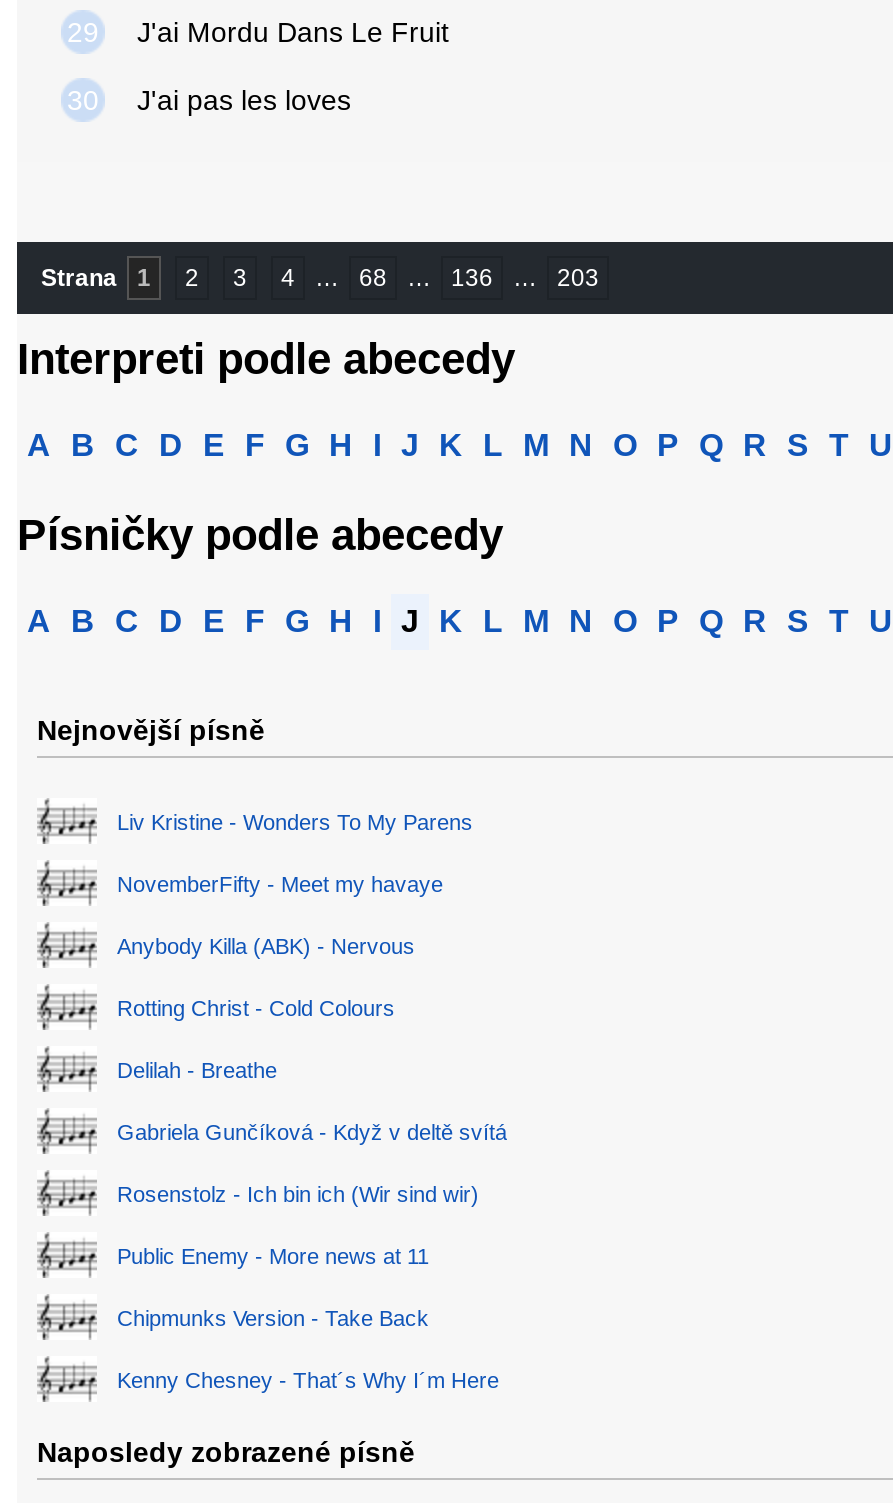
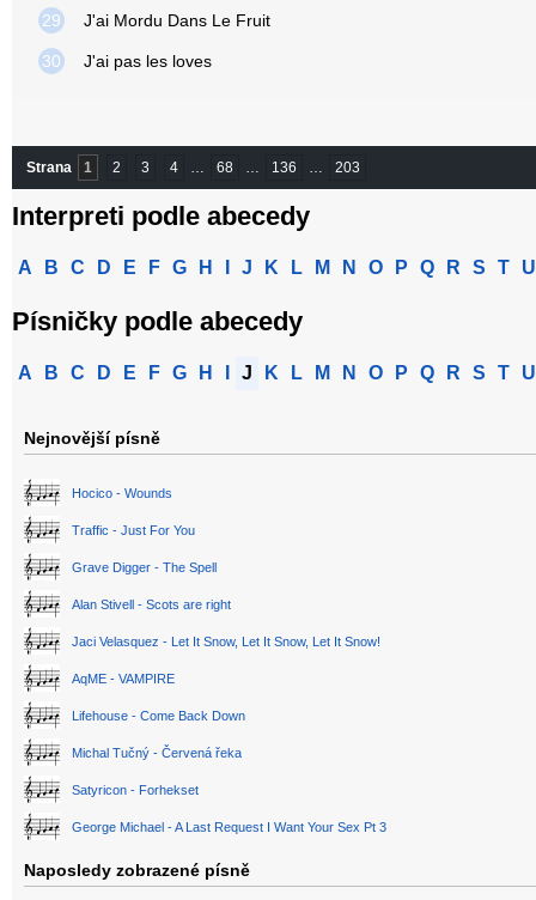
- Liv Kristine - Wonders To My Parens
+ Hocico - Wounds

- NovemberFifty - Meet my havaye
+ Traffic - Just For You

- Anybody Killa (ABK) - Nervous
+ Grave Digger - The Spell

- Rotting Christ - Cold Colours
+ Alan Stivell - Scots are right

- Delilah - Breathe
+ Jaci Velasquez - Let It Snow, Let It Snow, Let It Snow!

- Gabriela Gunčíková - Když v deltě svítá
+ AqME - VAMPIRE

- Rosenstolz - Ich bin ich (Wir sind wir)
+ Lifehouse - Come Back Down

- Public Enemy - More news at 11
+ Michal Tučný - Červená řeka

- Chipmunks Version - Take Back
+ Satyricon - Forhekset

- Kenny Chesney - That´s Why I´m Here
+ George Michael - A Last Request I Want Your Sex Pt 3
